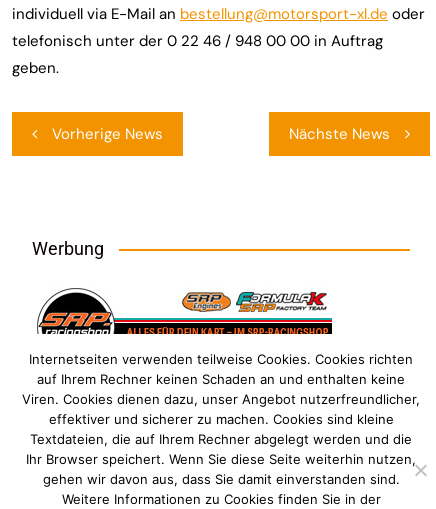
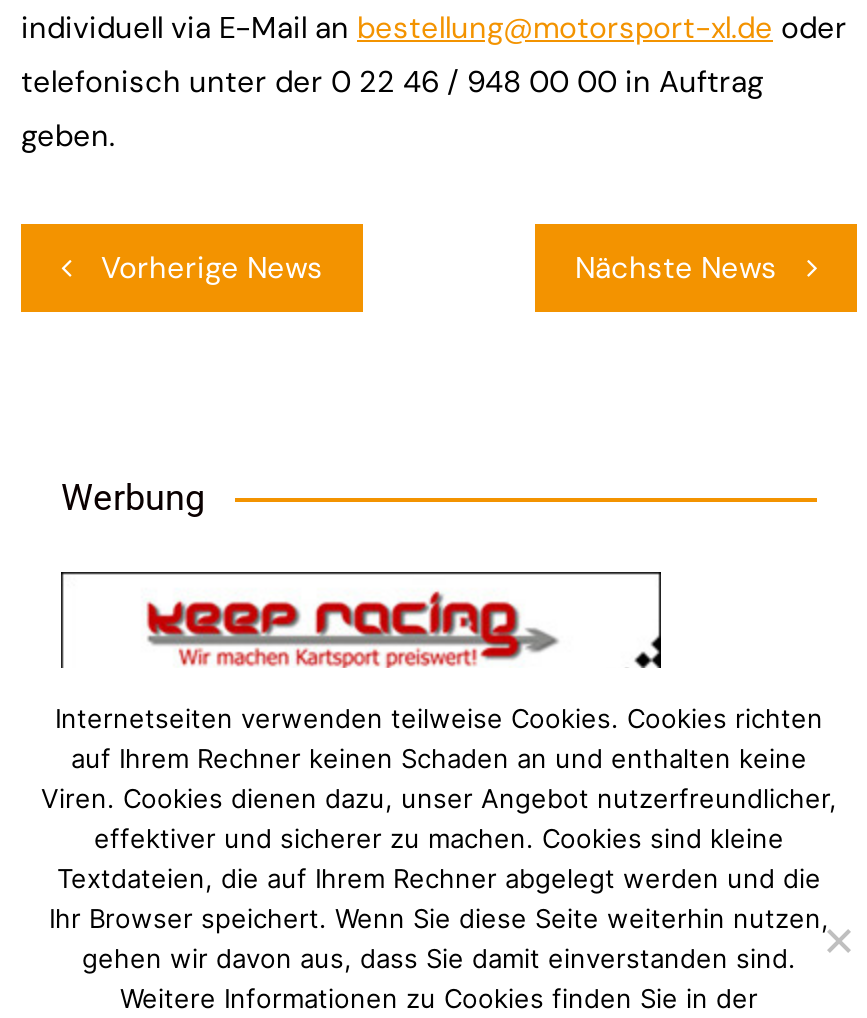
- [image]
+ [image]
